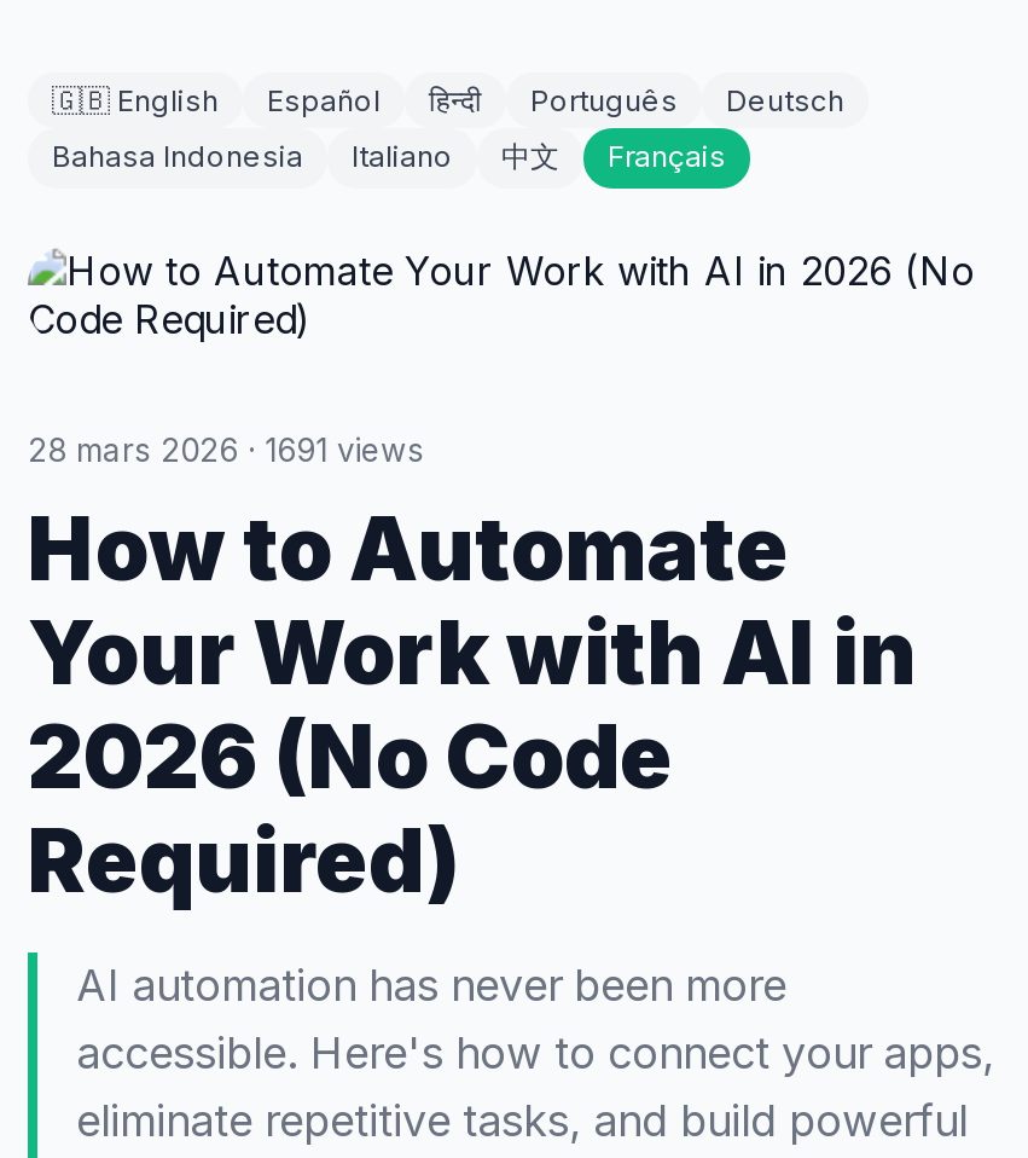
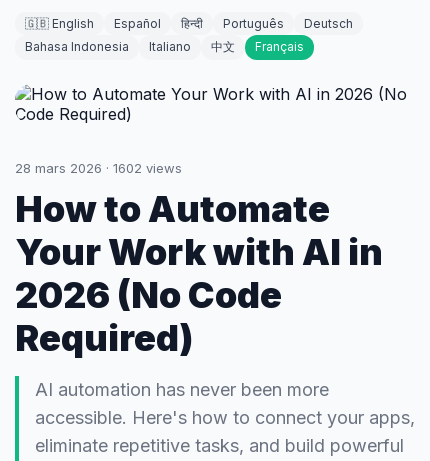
- 28 mars 2026 · 1691 views
+ 28 mars 2026 · 1602 views
